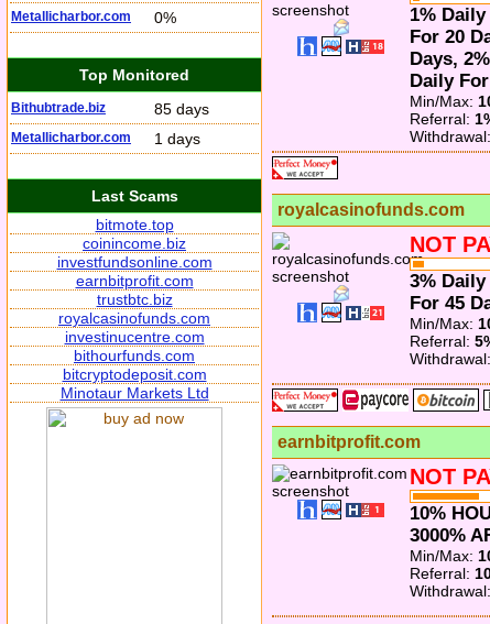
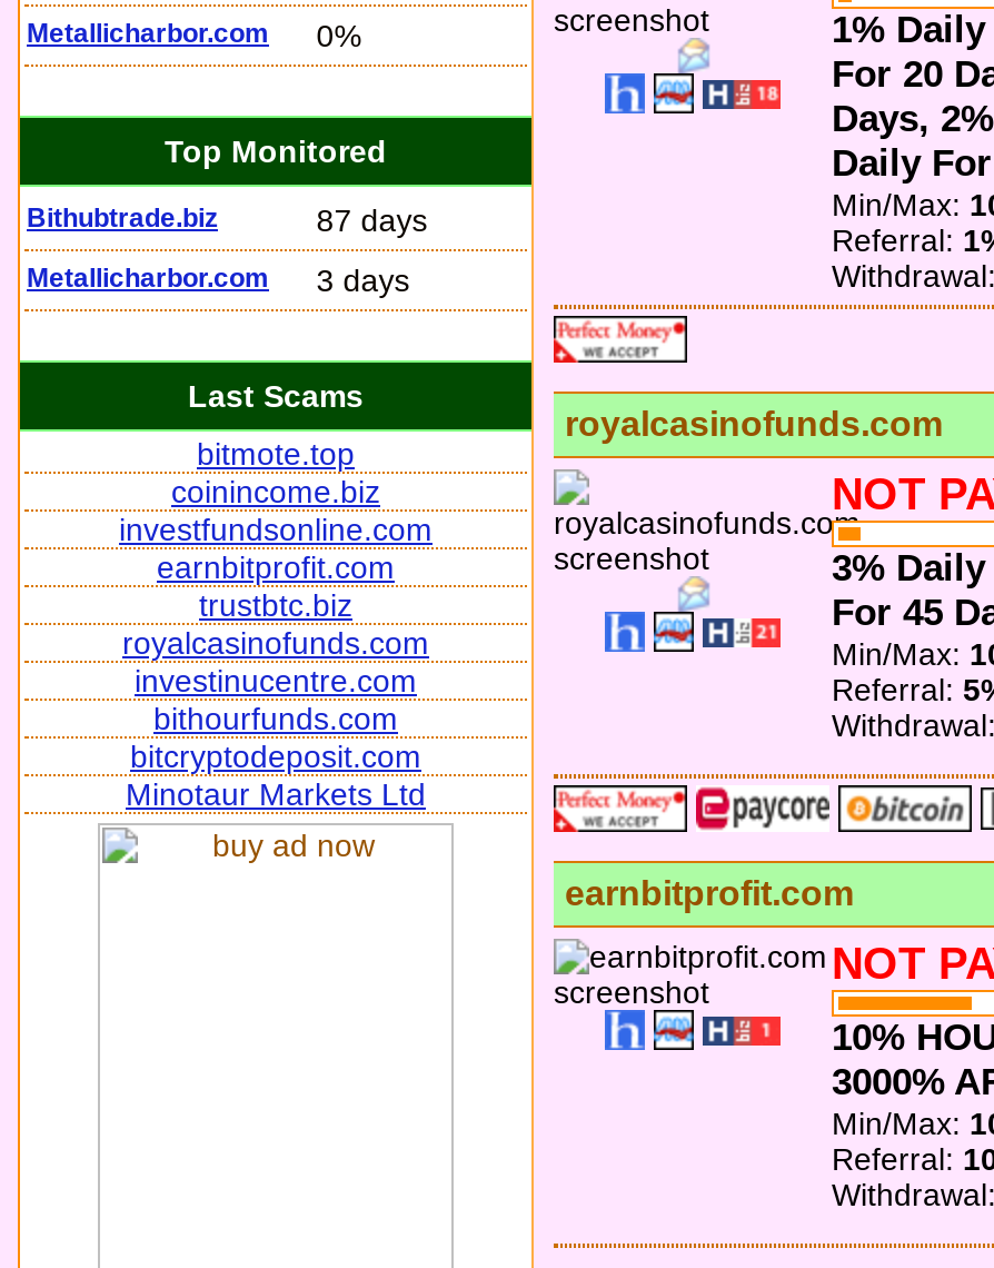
- 85 days
+ 87 days

- Metallicharbor.com 1 days
+ Metallicharbor.com 3 days
